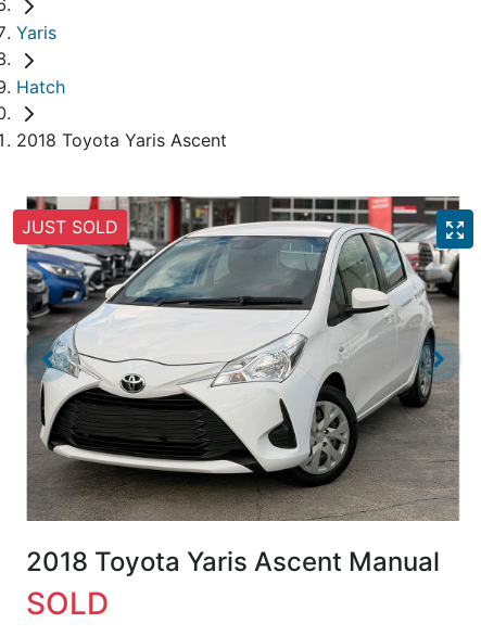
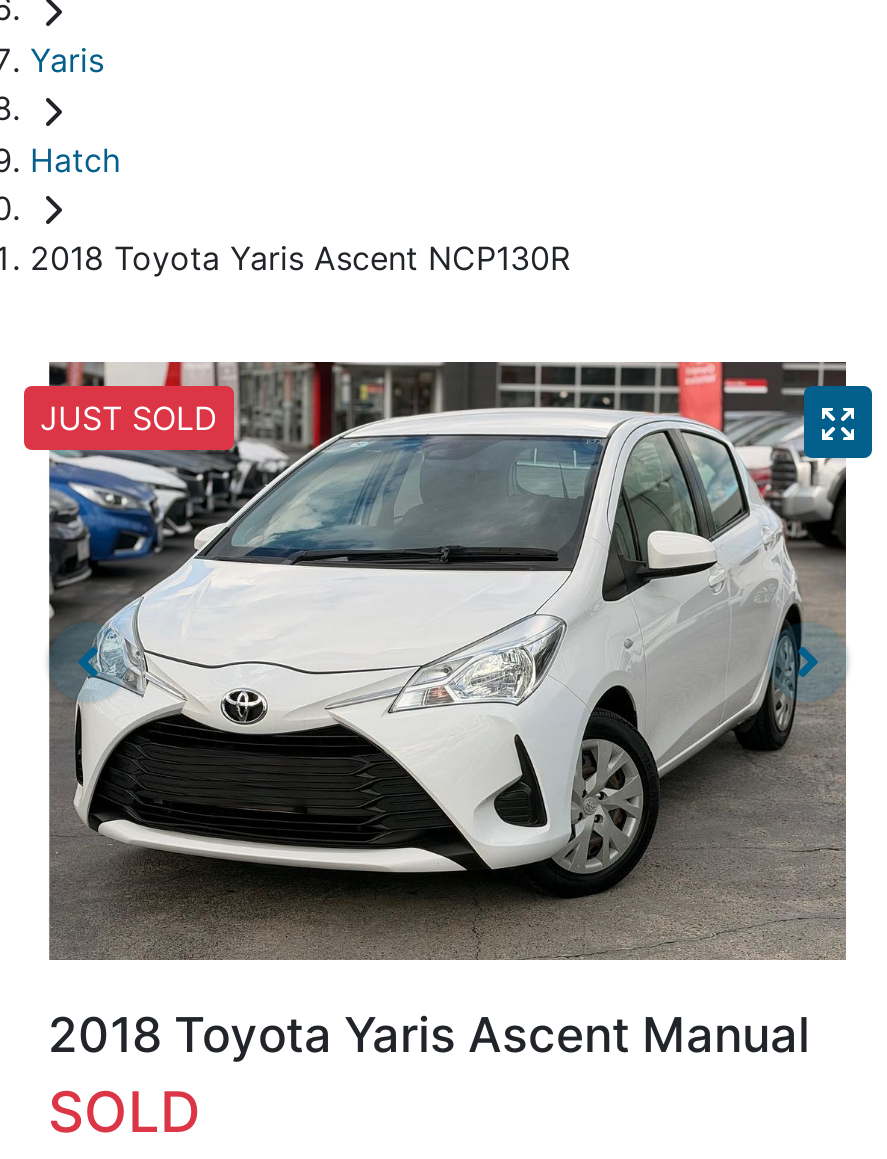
- 2018 Toyota Yaris Ascent
+ 2018 Toyota Yaris Ascent NCP130R
